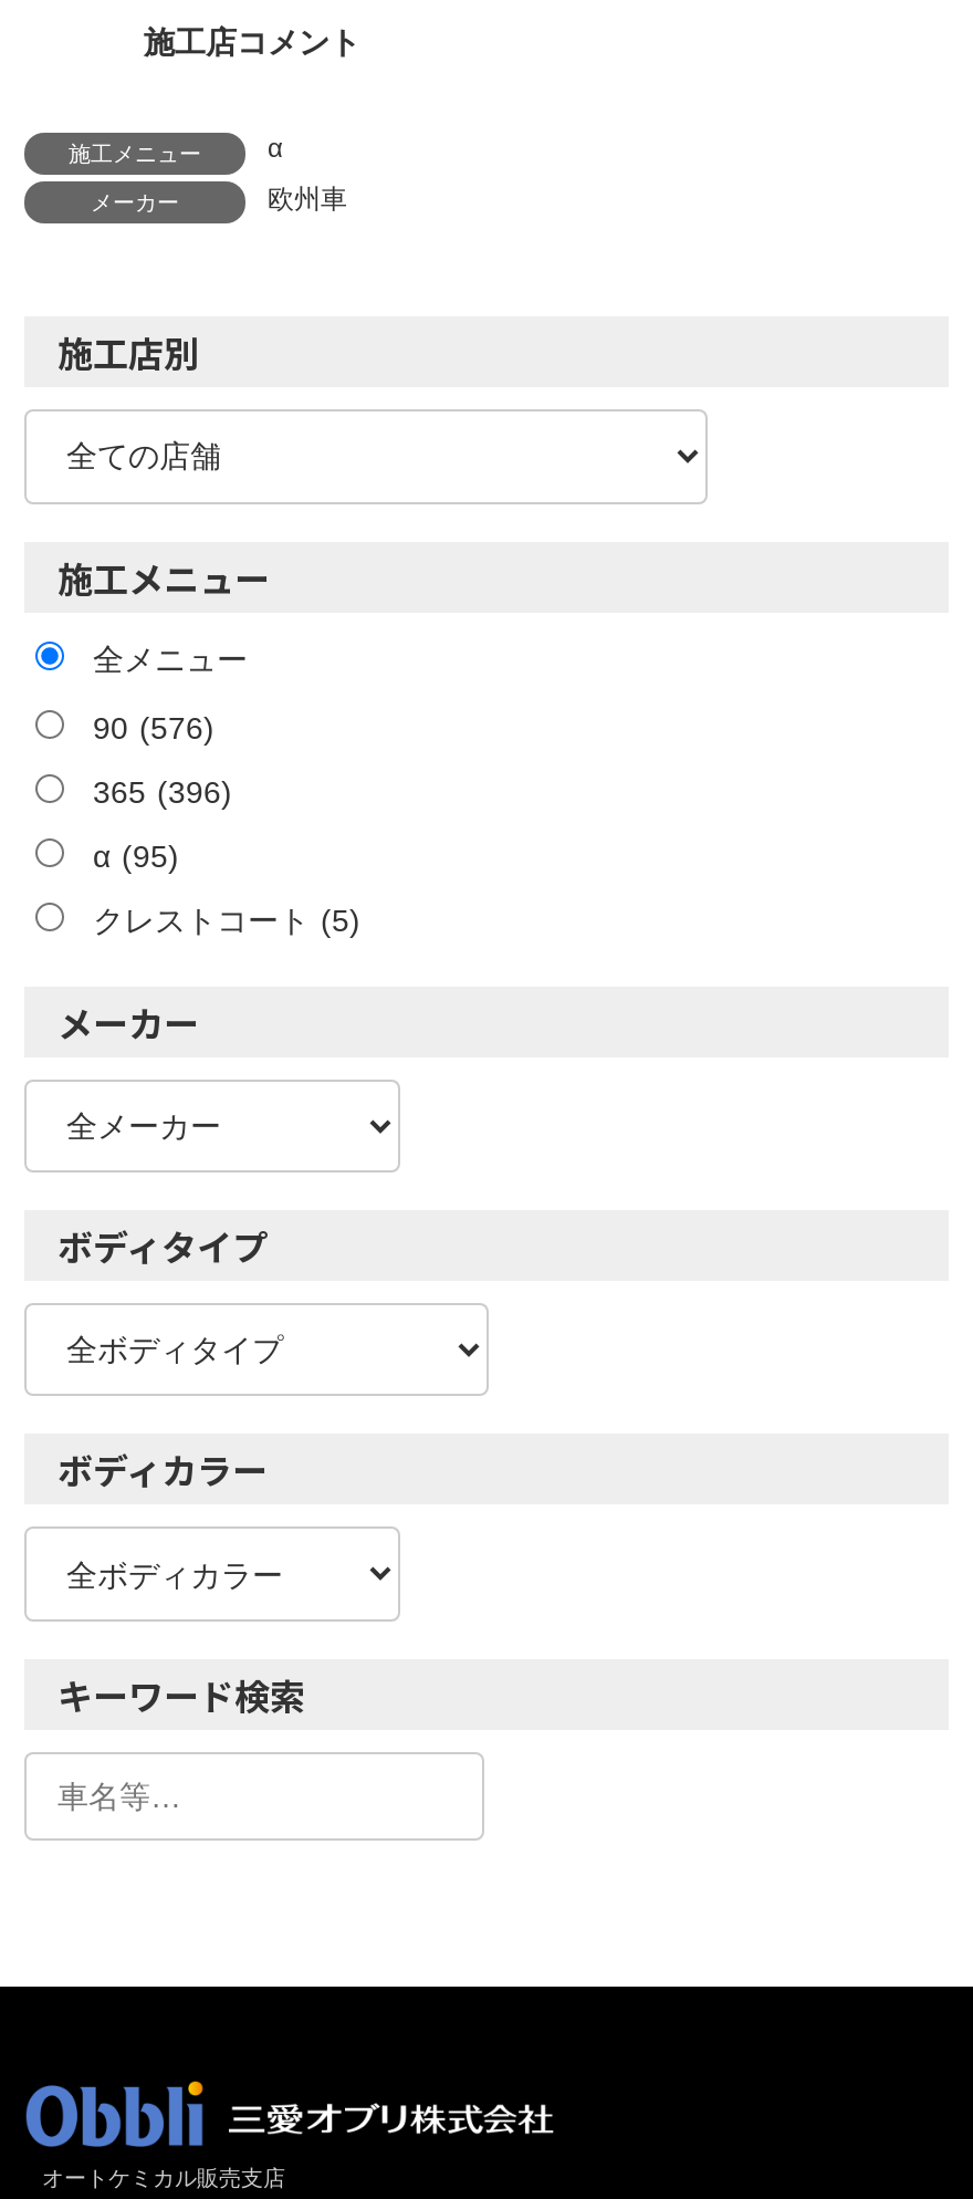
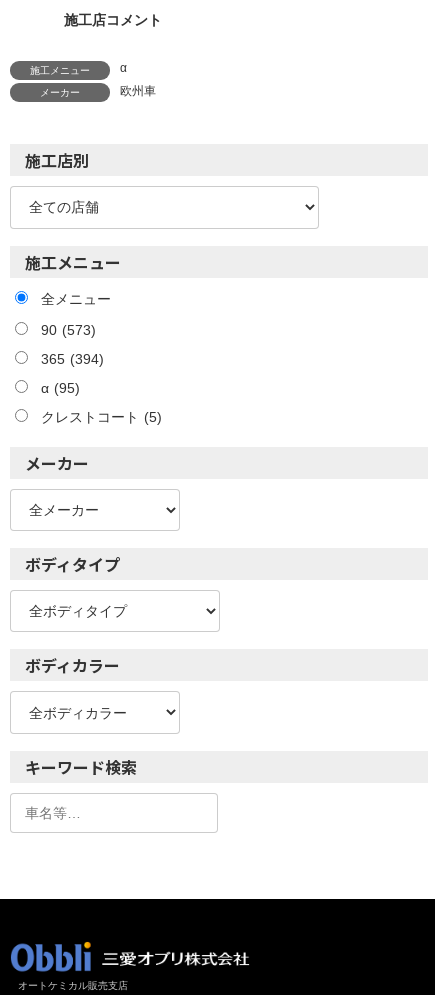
- 90 (576)
+ 90 (573)

- 365 (396)
+ 365 (394)
